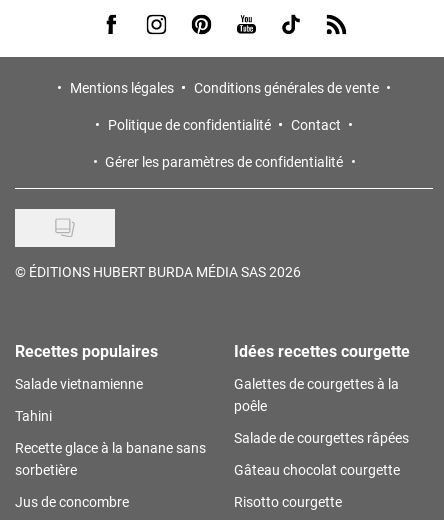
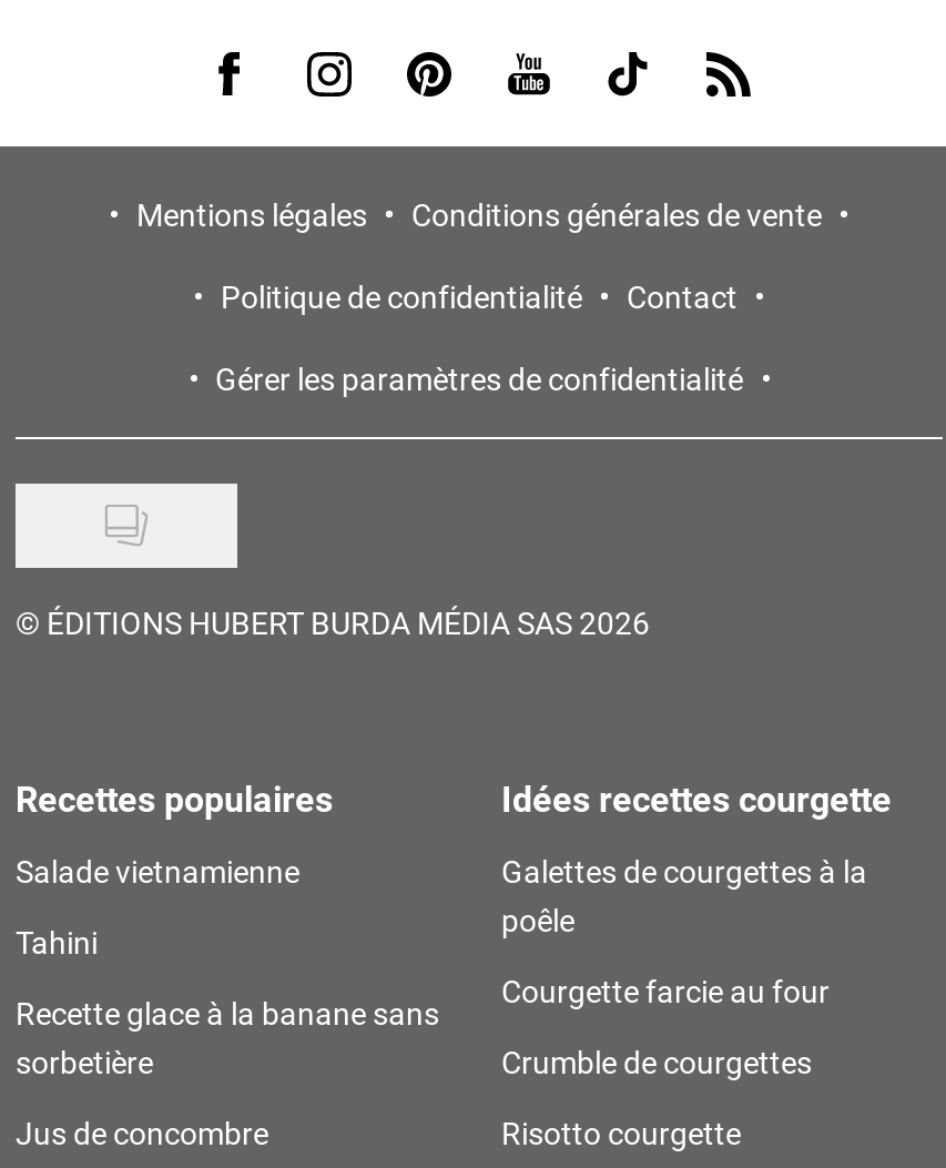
- Salade de courgettes râpées
+ Courgette farcie au four

- Gâteau chocolat courgette
+ Crumble de courgettes
